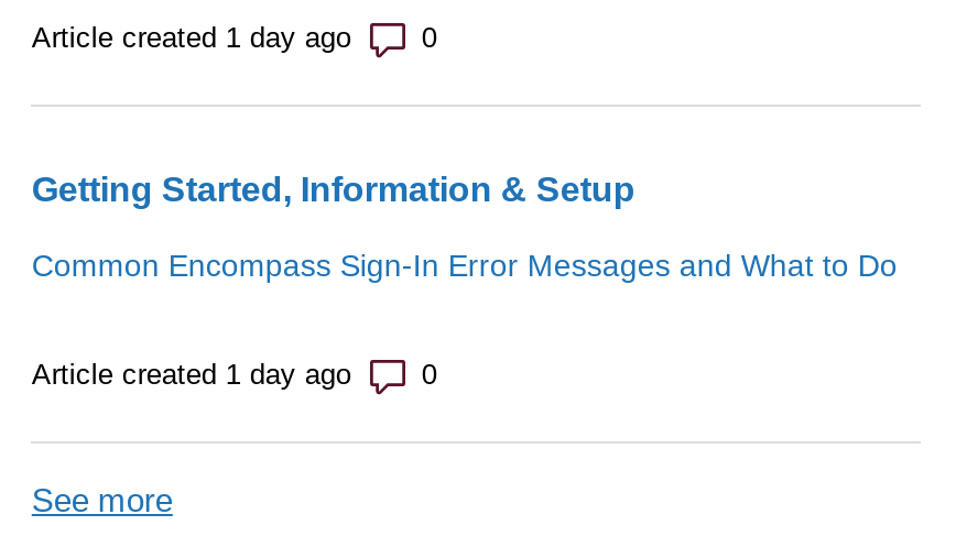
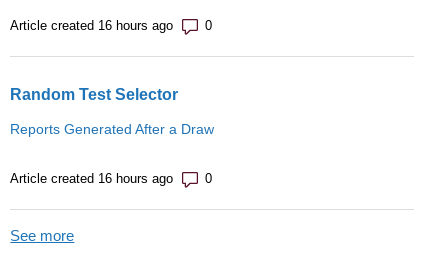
- Article created 1 day ago
+ Article created 16 hours ago

- Getting Started, Information & Setup
+ Random Test Selector

- Common Encompass Sign-In Error Messages and What to Do
+ Reports Generated After a Draw

- Article created 1 day ago
+ Article created 16 hours ago
